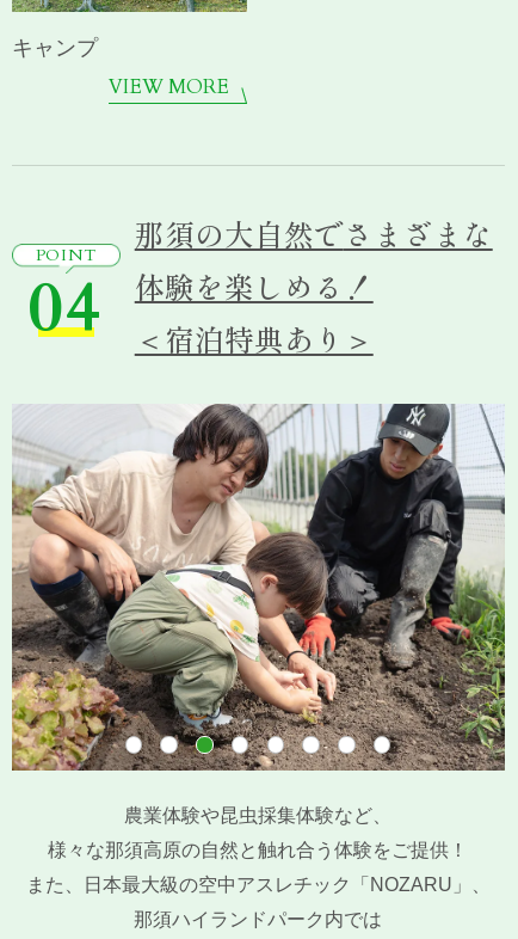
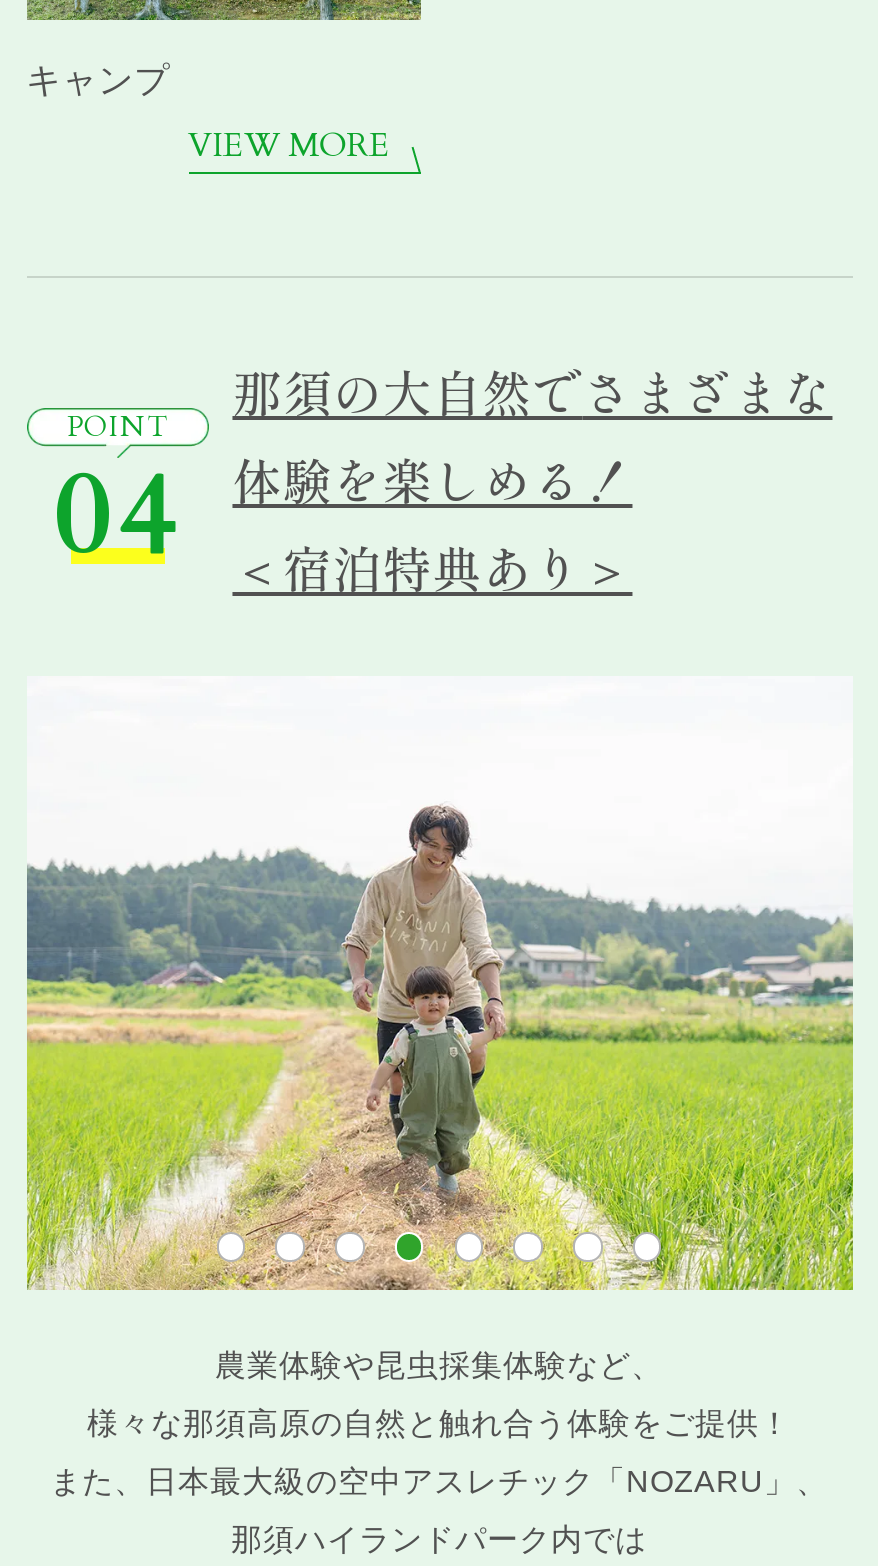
- [image]
+ [image]
